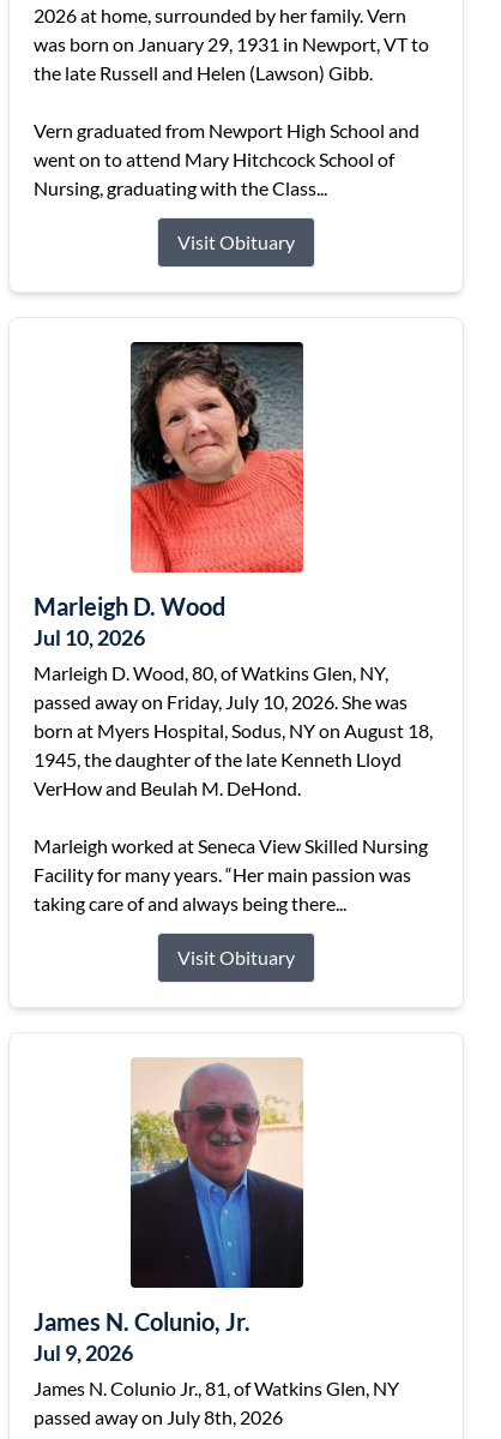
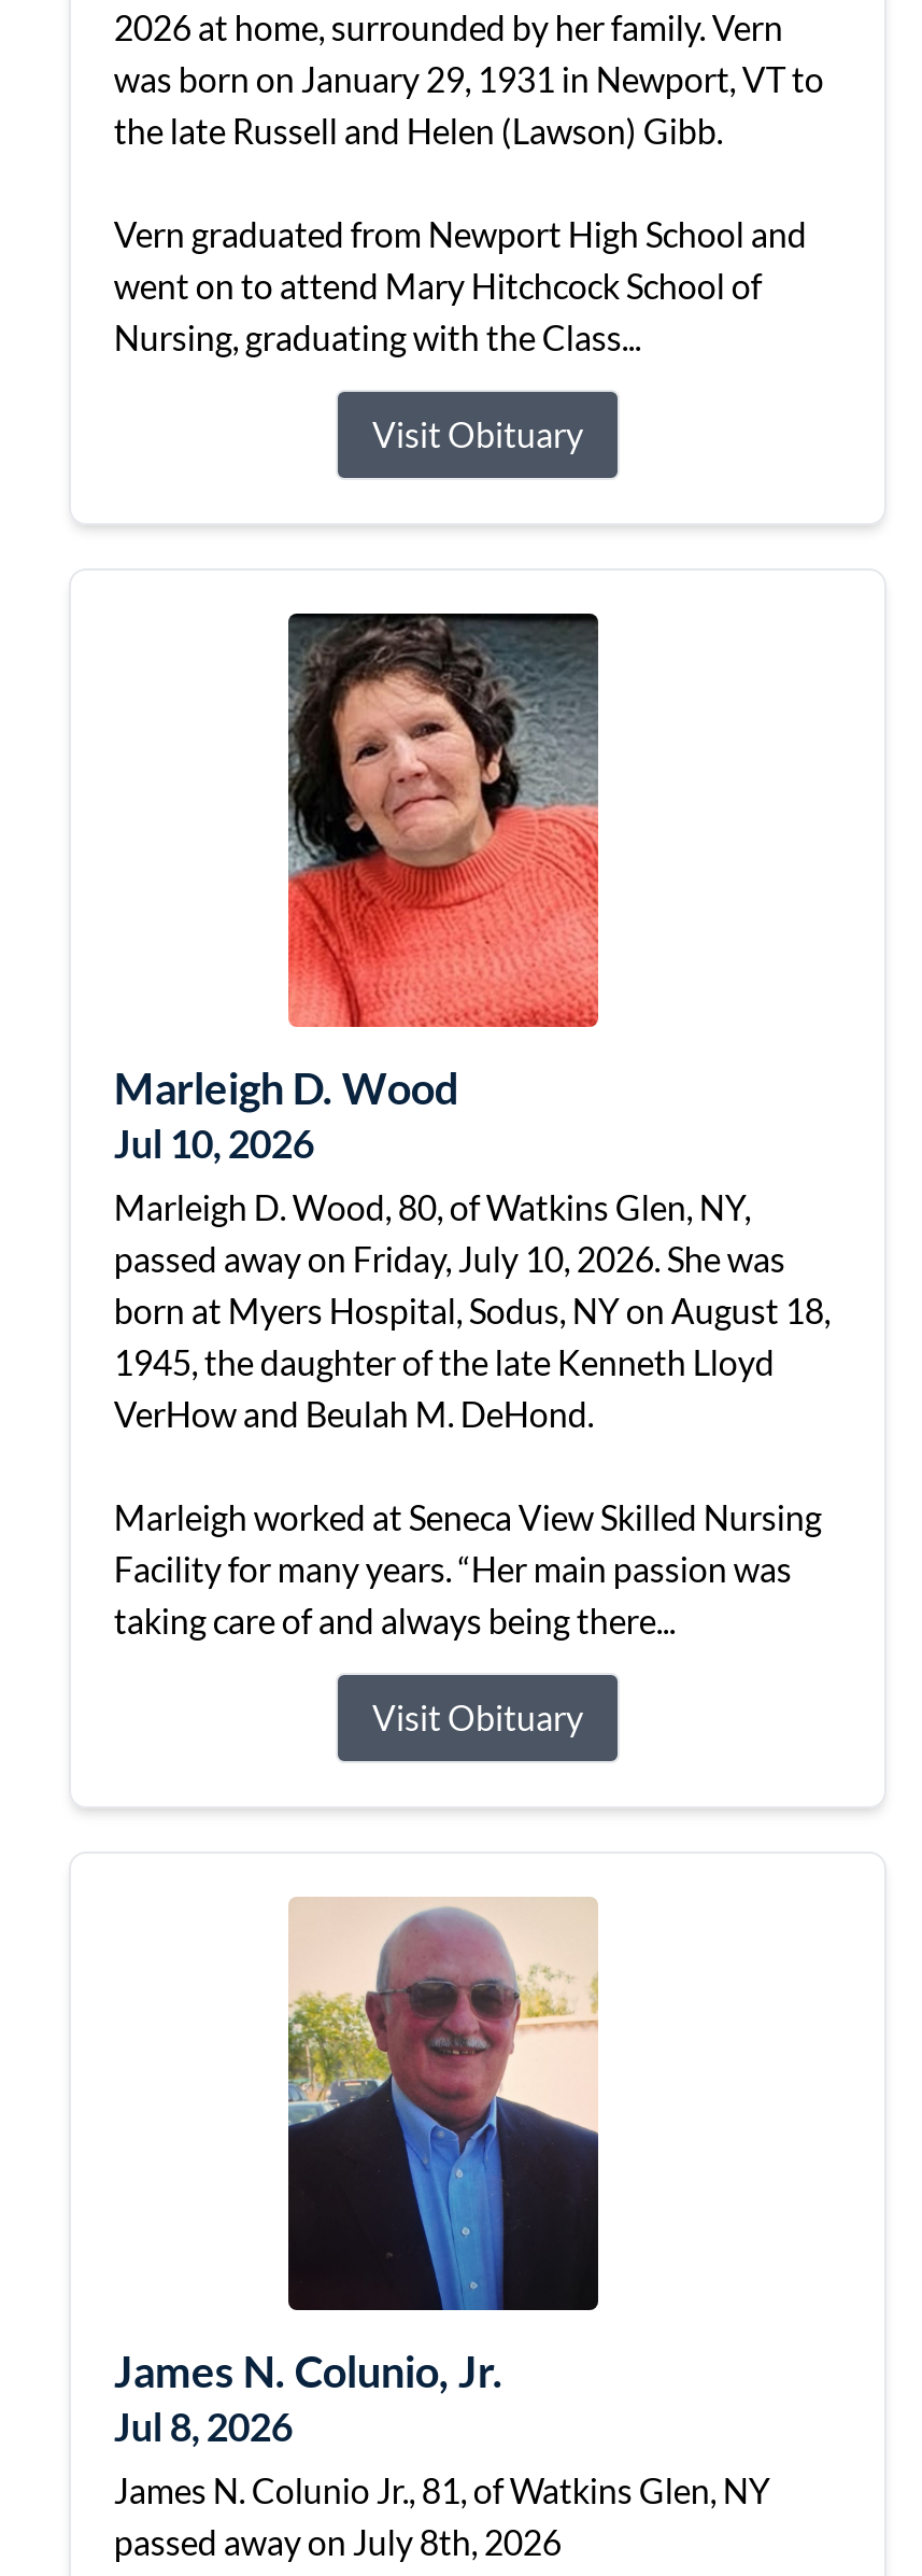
- Jul 9, 2026
+ Jul 8, 2026
